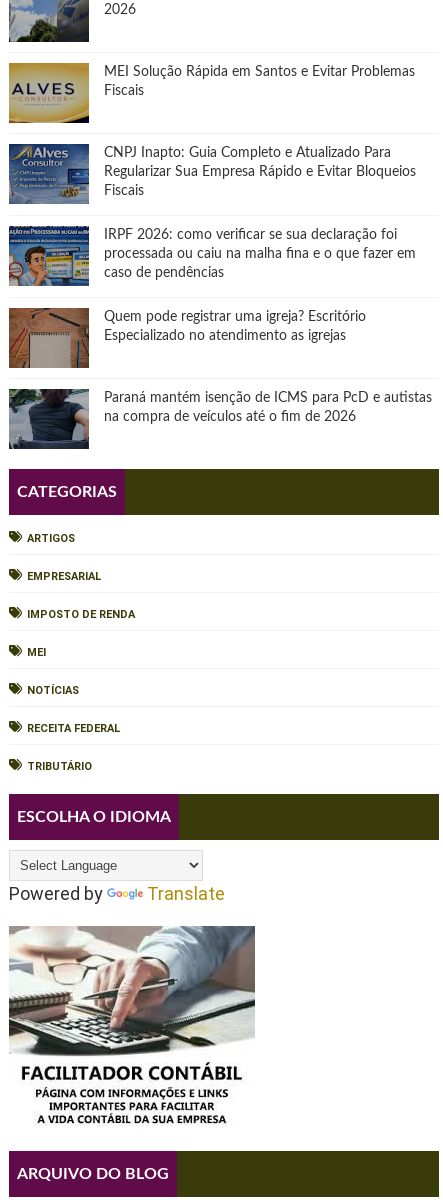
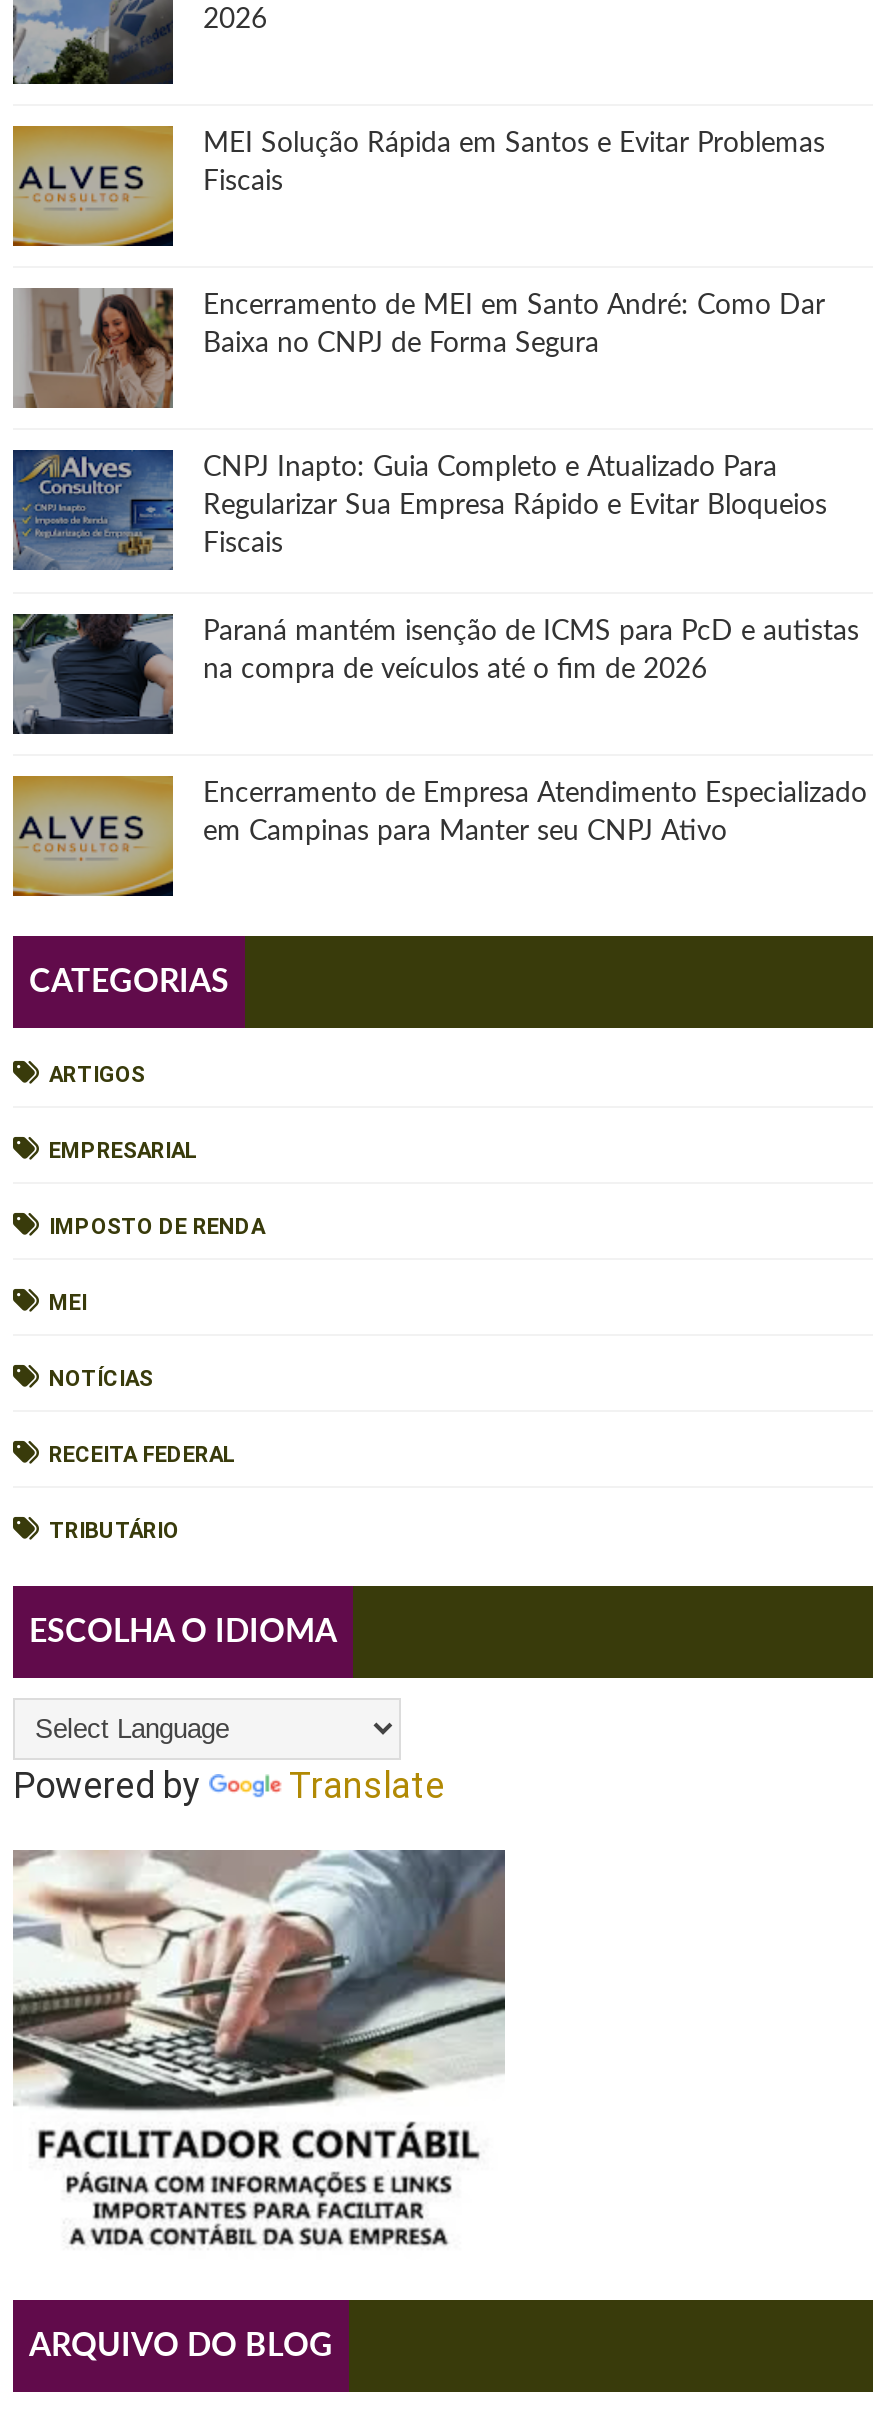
+ Encerramento de MEI em Santo André: Como Dar
+ Baixa no CNPJ de Forma Segura

moved down: [image] | CNPJ Inapto: Guia Completo e Atualizado Para | Regularizar Sua Empresa Rápido e Evitar Bloqueios | Fiscais

- [image]
+ [image]

- IRPF 2026: como verificar se sua declaração foi
- processada ou caiu na malha fina e o que fazer em
- caso de pendências
- Quem pode registrar uma igreja? Escritório
- Especializado no atendimento as igrejas

- [image]
+ [image]

moved up: [image] | Paraná mantém isenção de ICMS para PcD e autistas | na compra de veículos até o fim de 2026

+ Encerramento de Empresa Atendimento Especializado
+ em Campinas para Manter seu CNPJ Ativo
